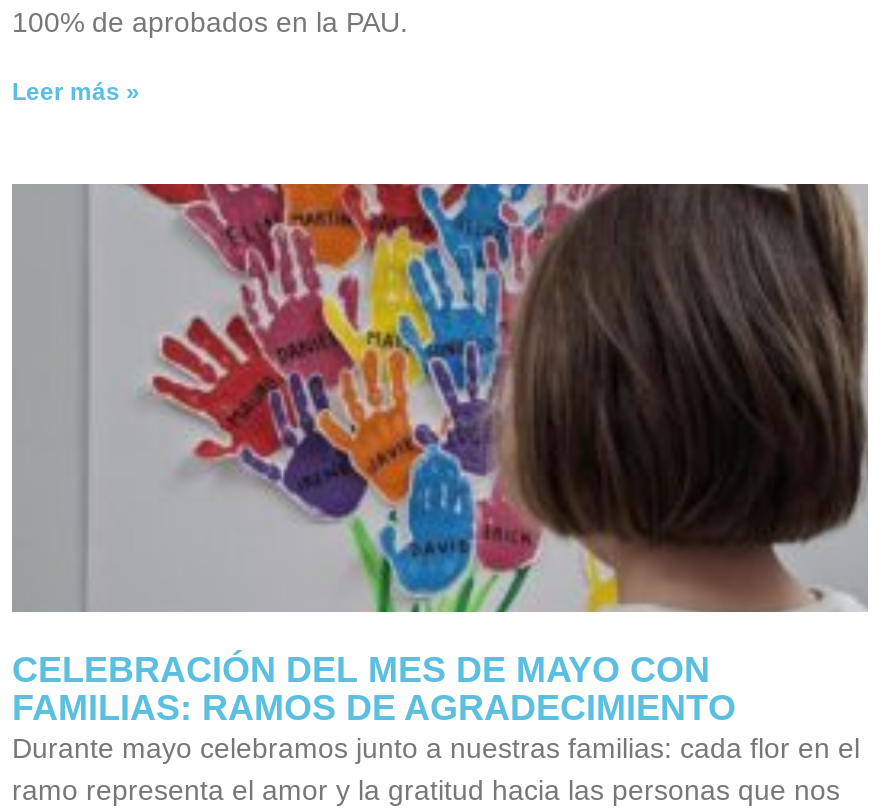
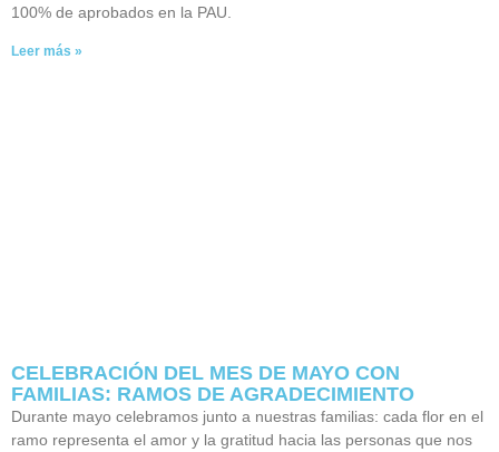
- [image]
